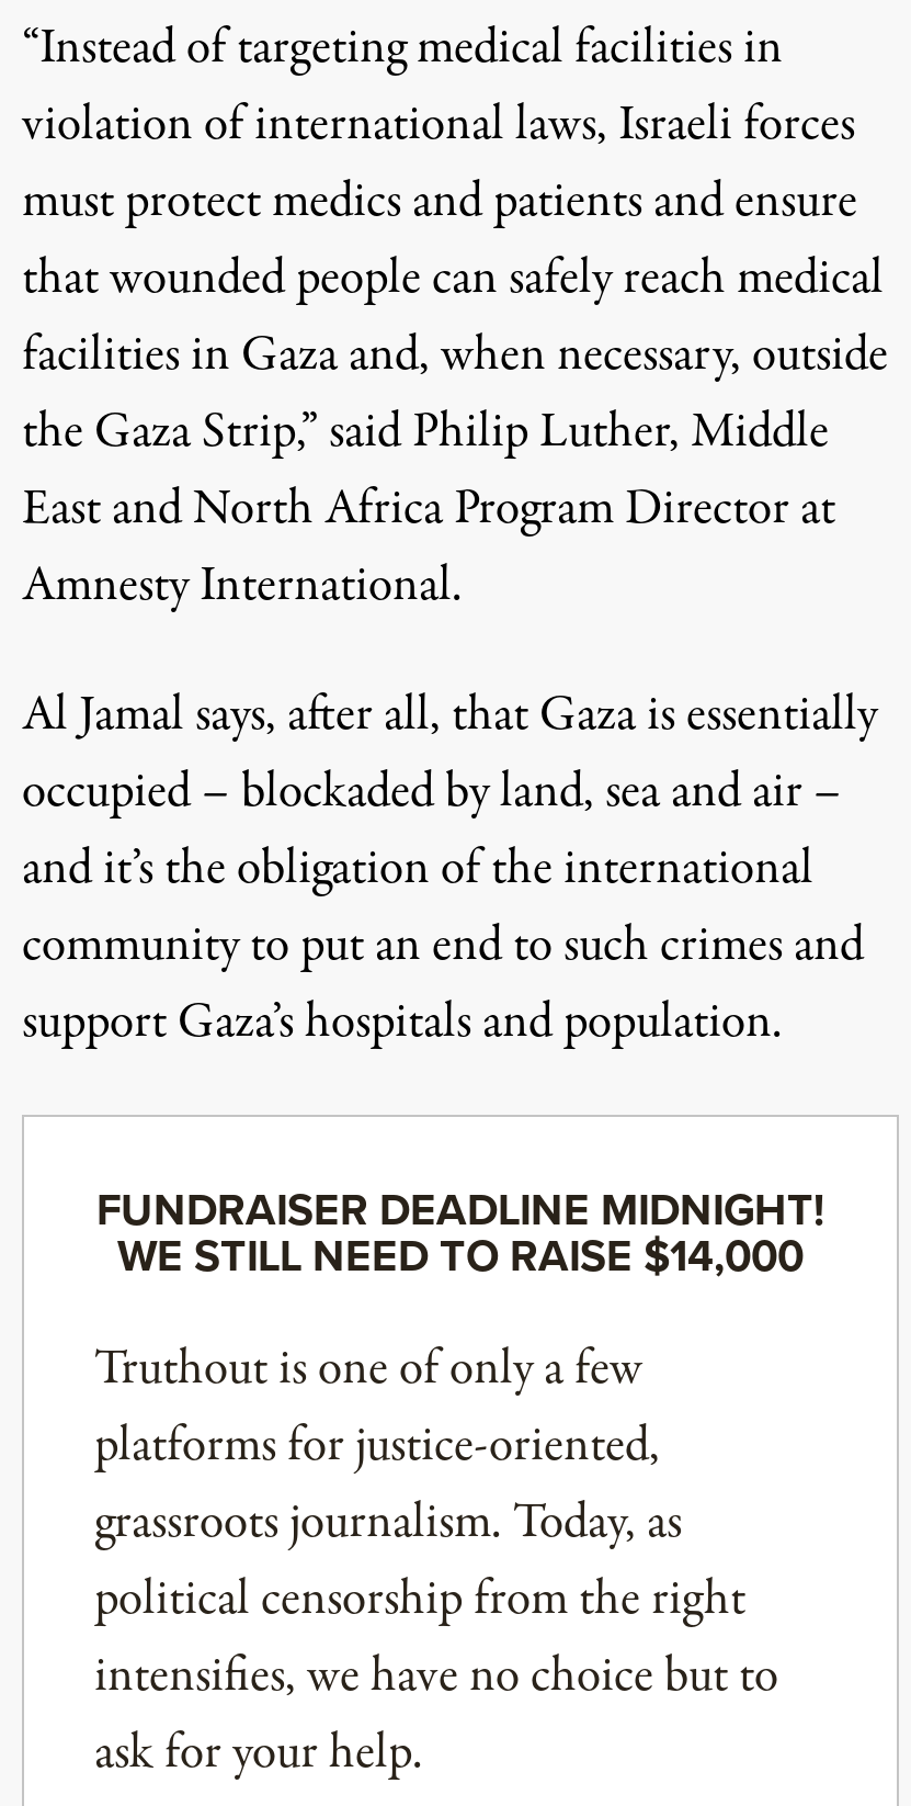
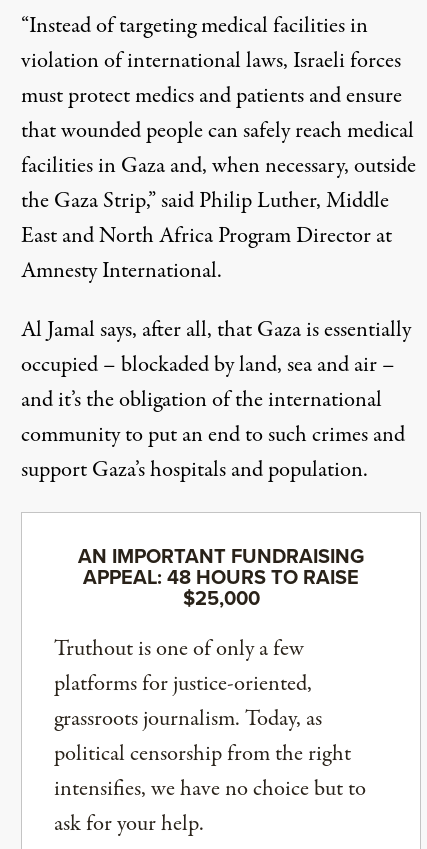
- FUNDRAISER DEADLINE MIDNIGHT!
- WE STILL NEED TO RAISE $14,000
+ AN IMPORTANT FUNDRAISING
+ APPEAL: 48 HOURS TO RAISE
+ $25,000
